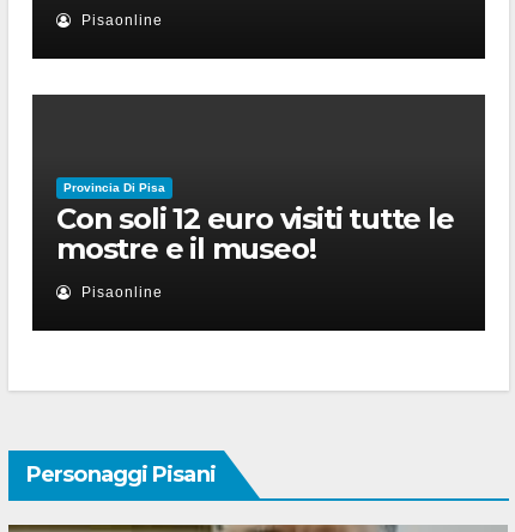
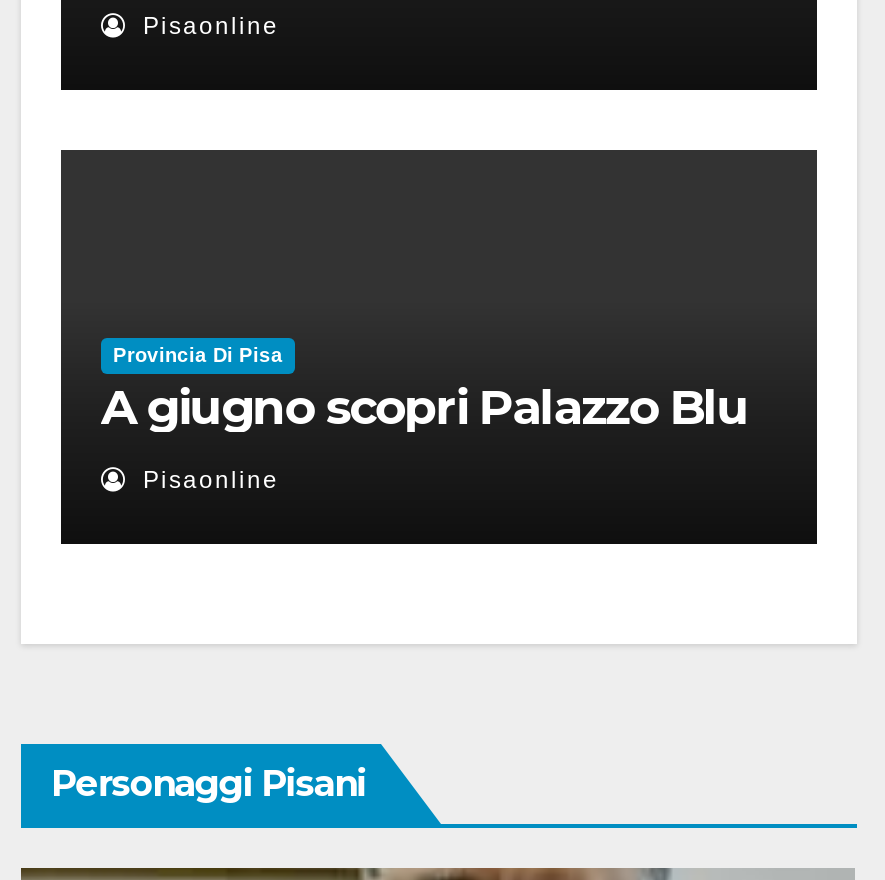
moved down: Provincia Di Pisa

- Con soli 12 euro visiti tutte le
- mostre e il museo!
+ A giugno scopri Palazzo Blu
